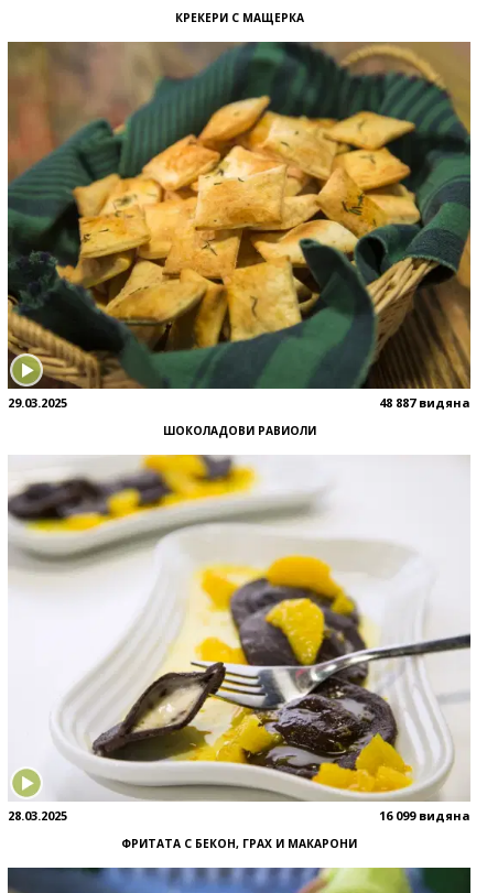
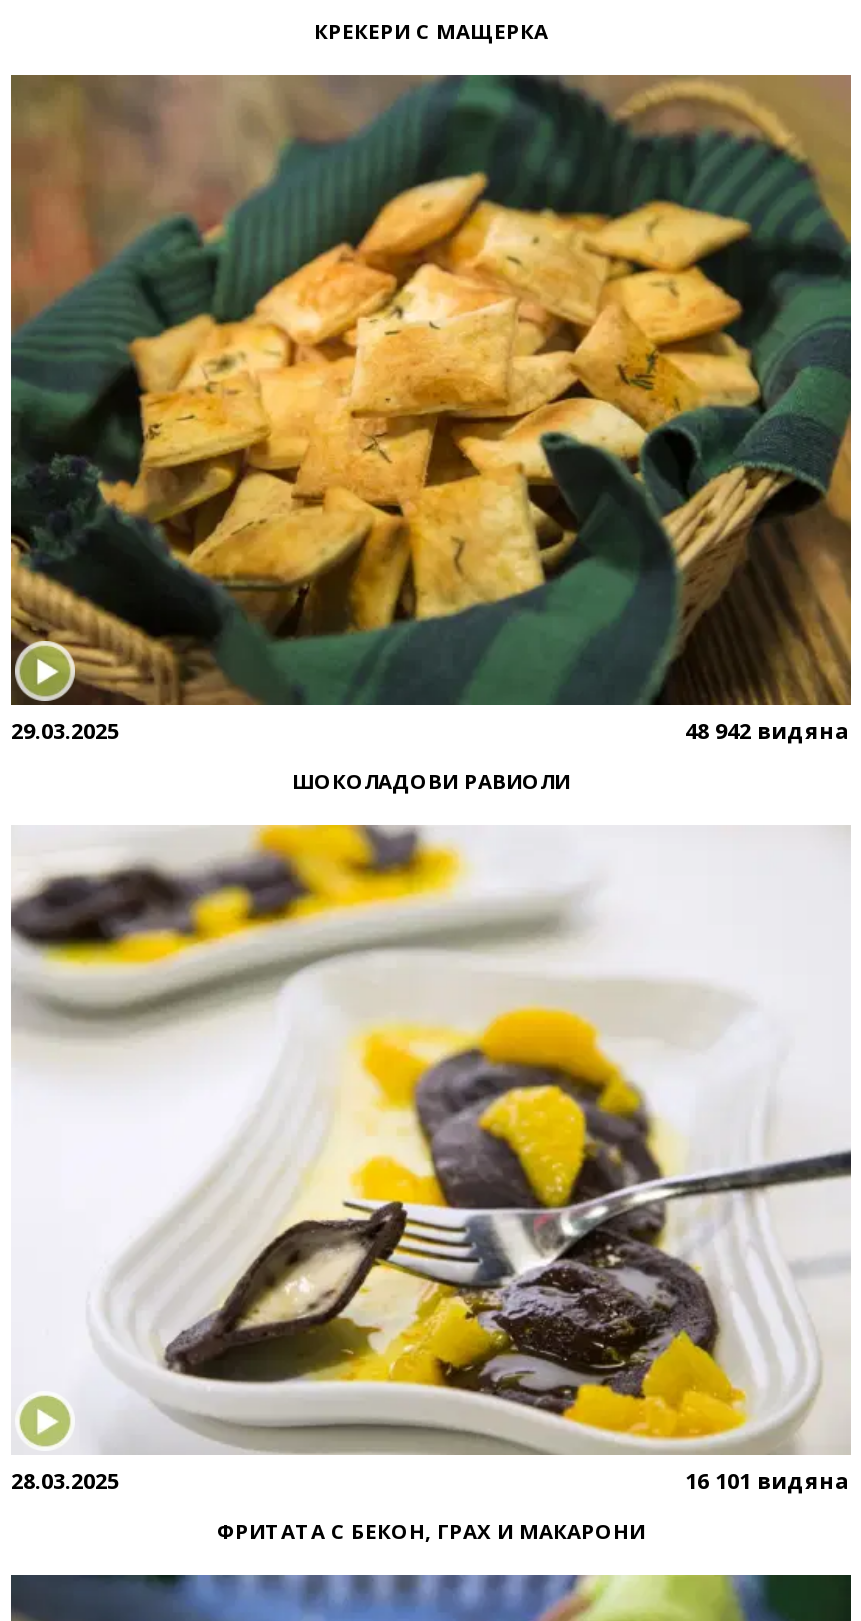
- 48 887 видяна
+ 48 942 видяна

- 16 099 видяна
+ 16 101 видяна
